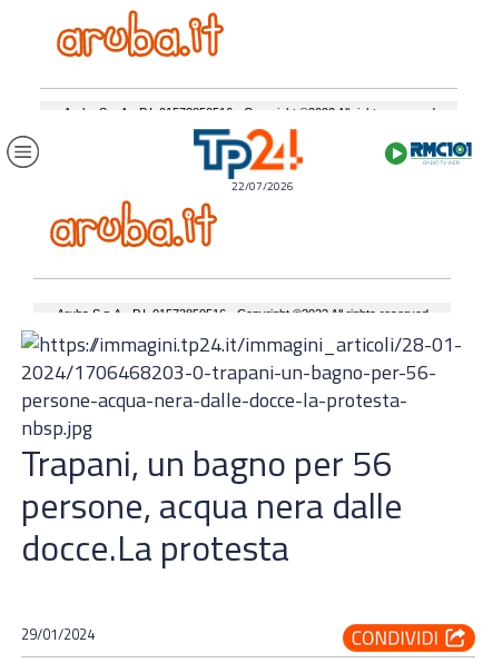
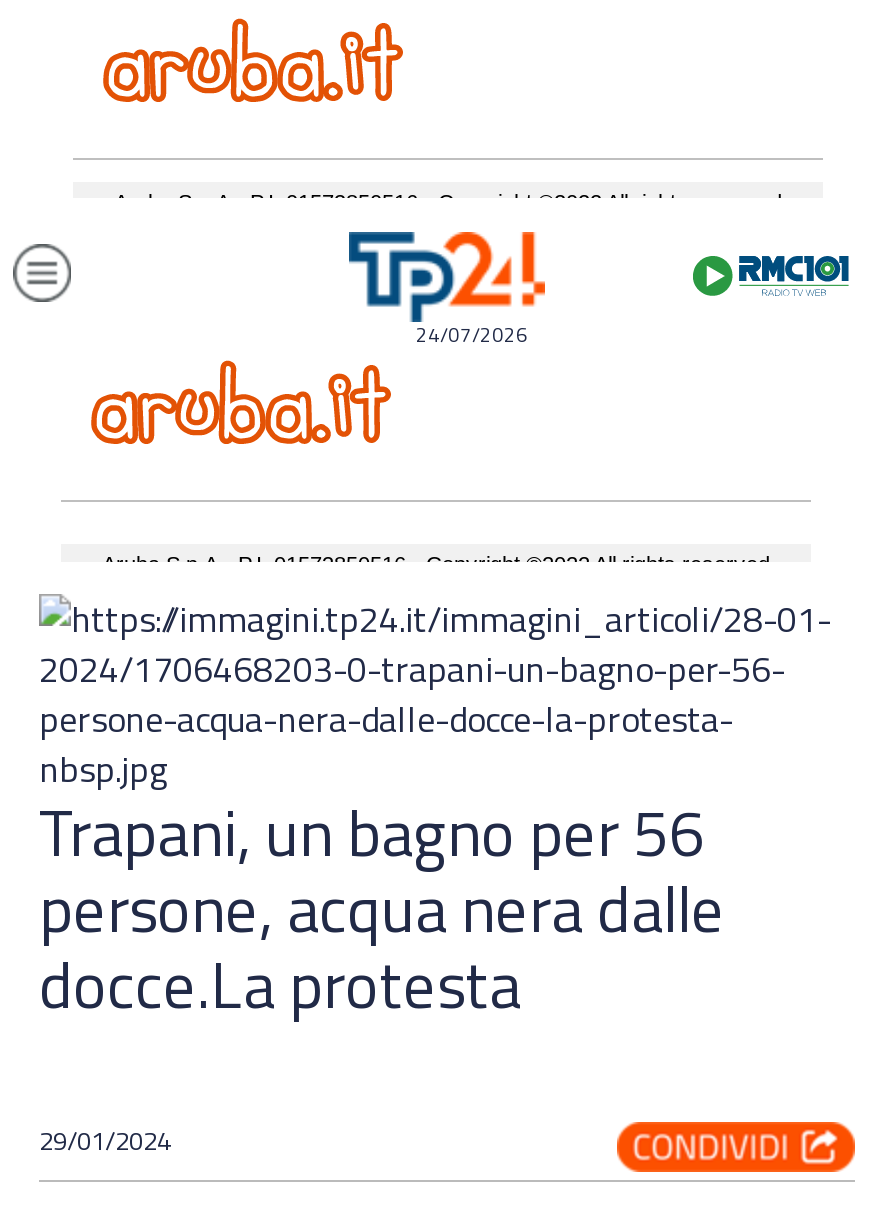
- 22/07/2026
+ 24/07/2026
